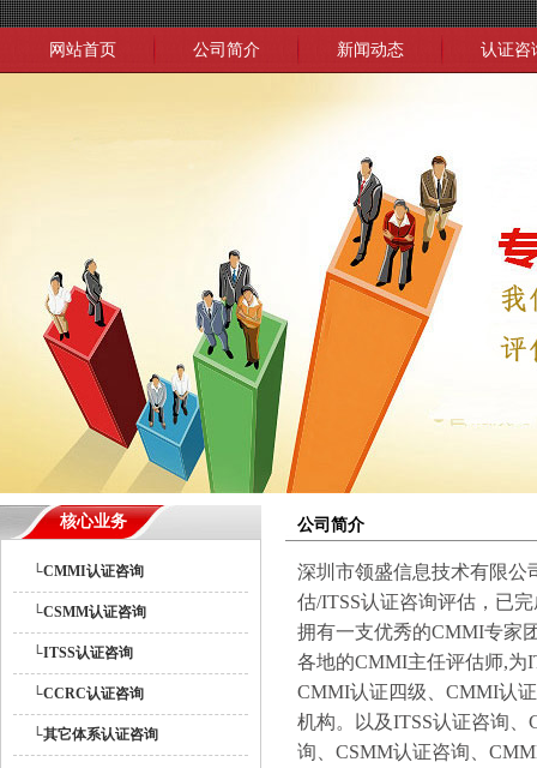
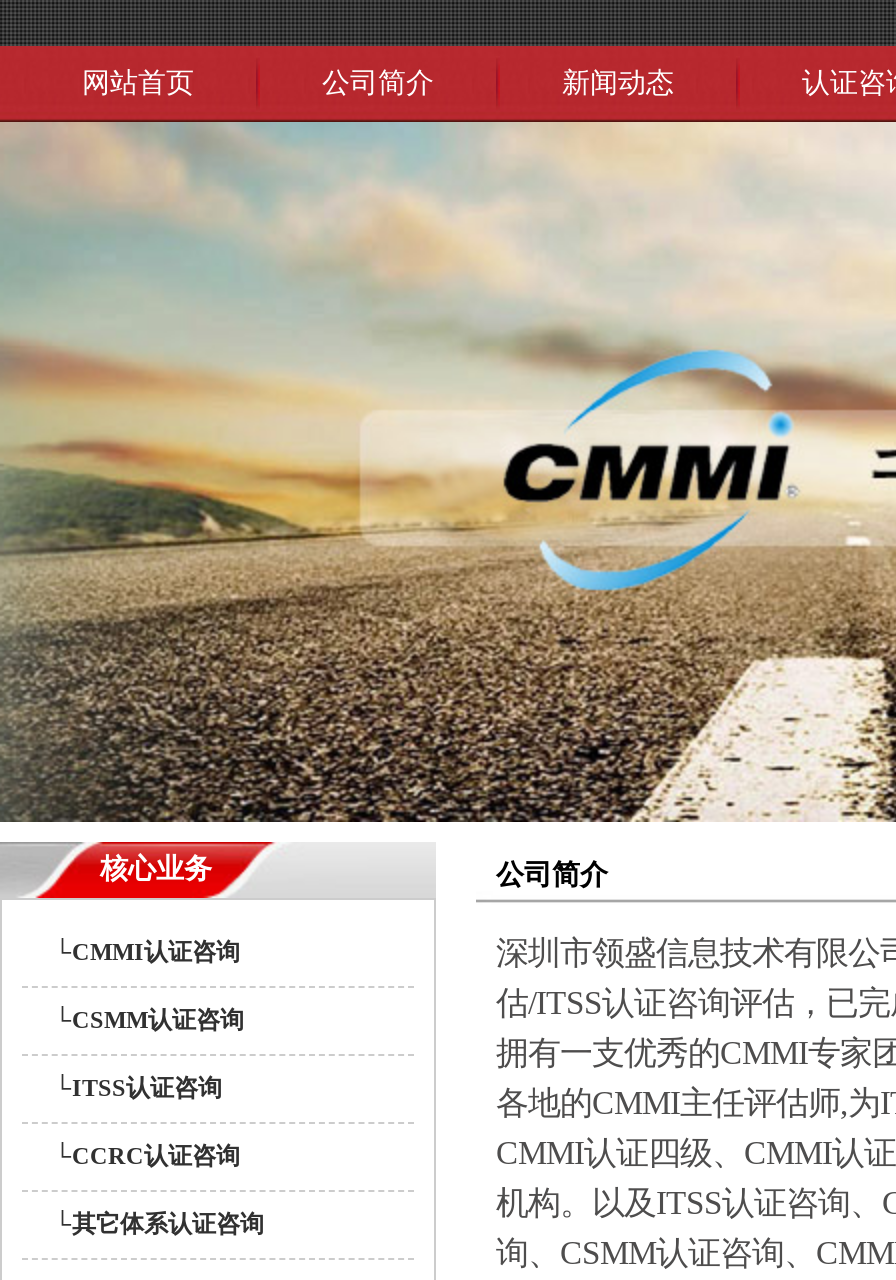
- [image]
+ [image]
